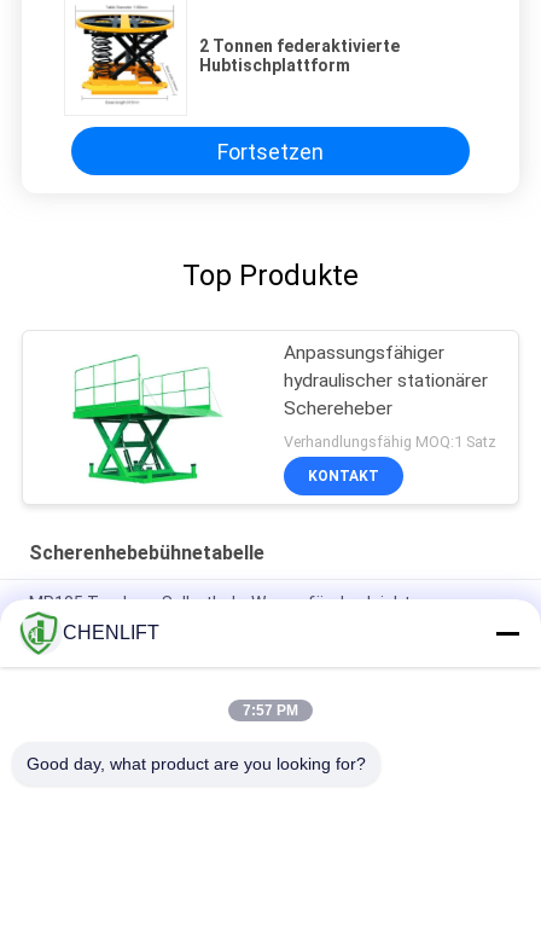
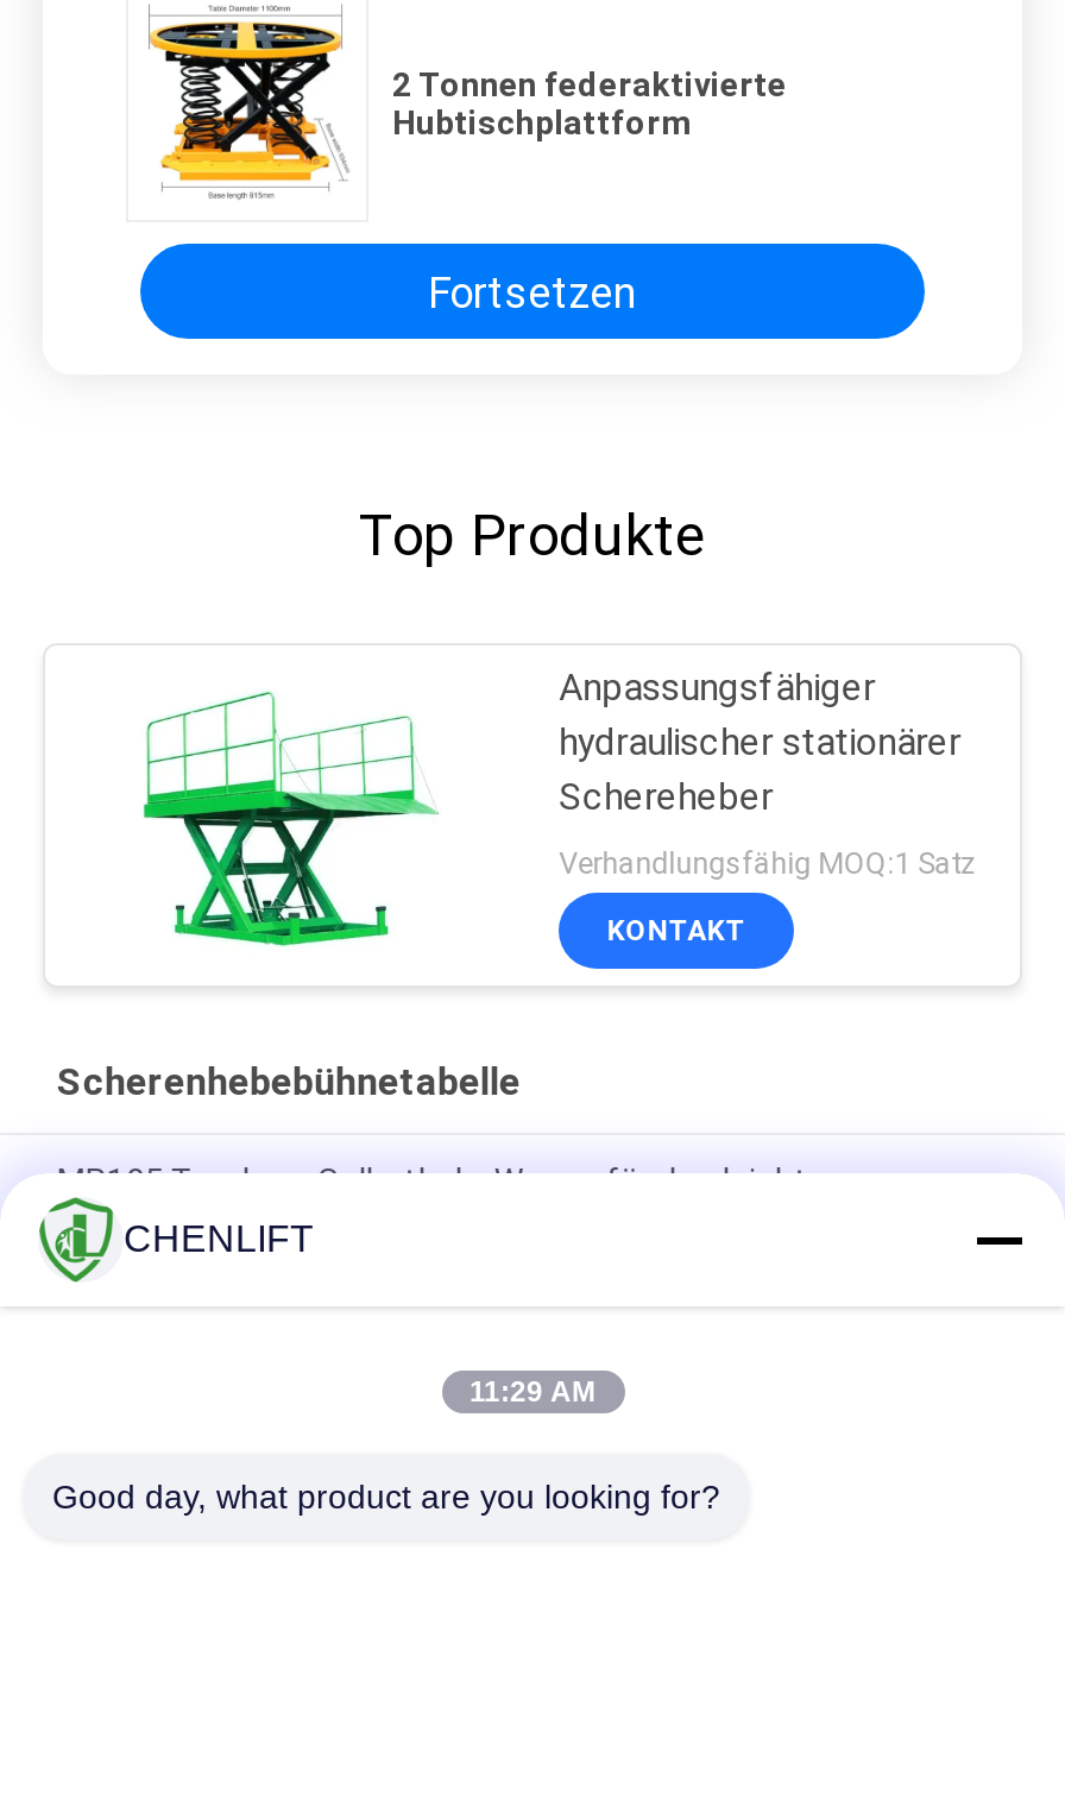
- 7:57 PM
+ 11:29 AM
